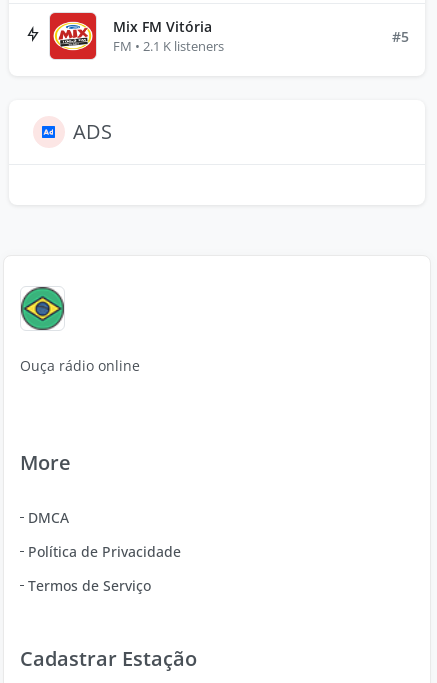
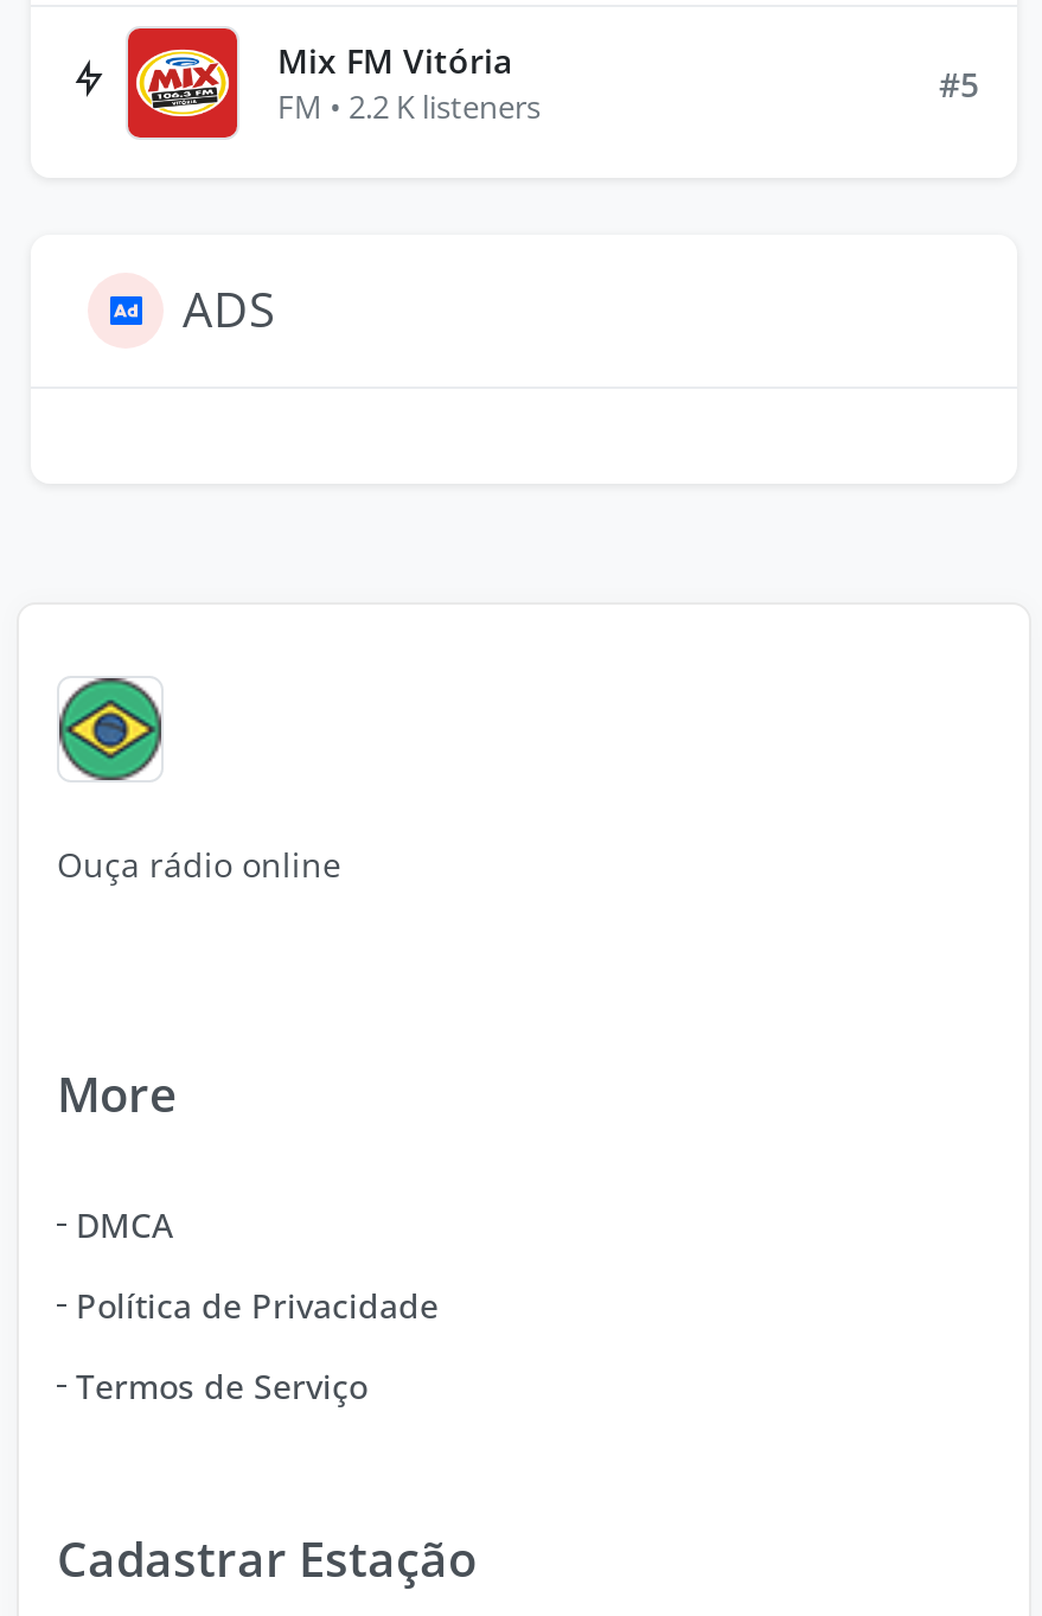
- FM • 2.1 K listeners
+ FM • 2.2 K listeners
